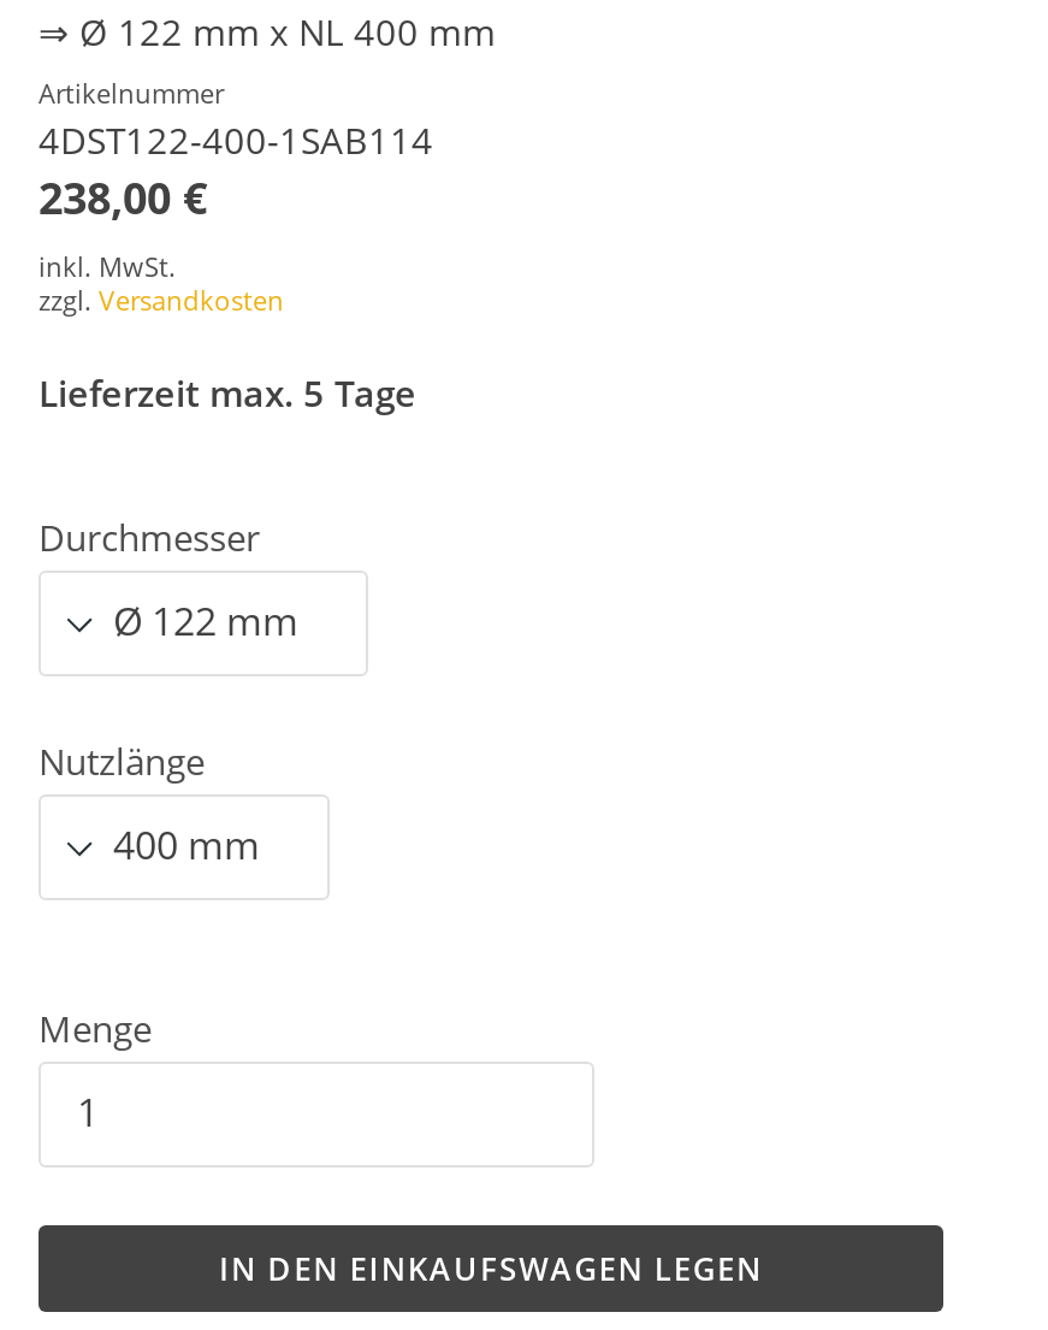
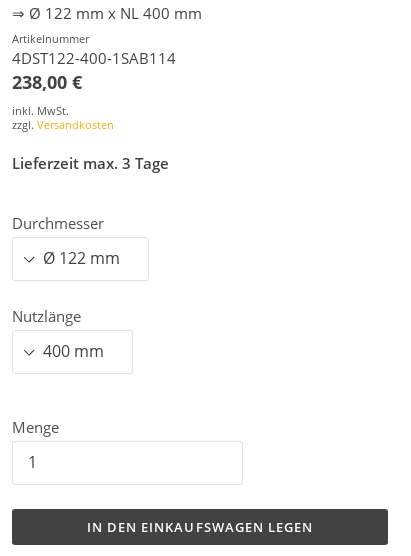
- Lieferzeit max. 5 Tage
+ Lieferzeit max. 3 Tage
